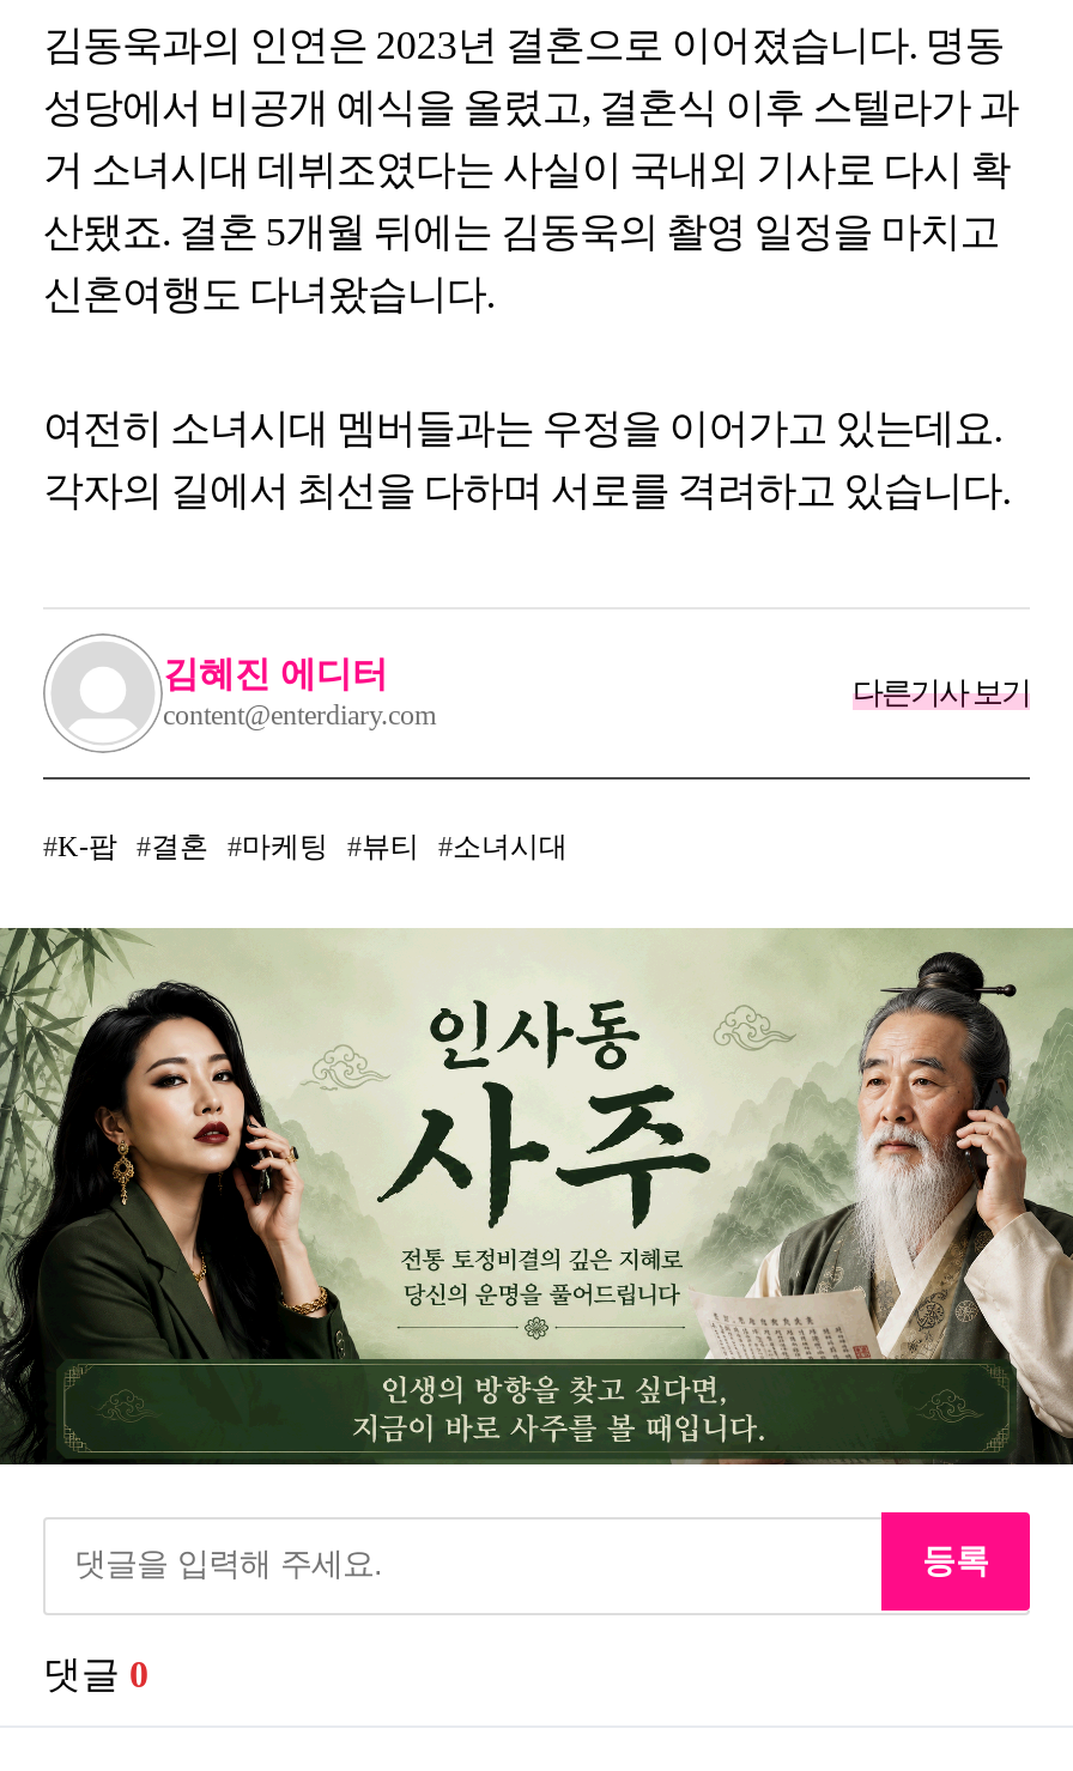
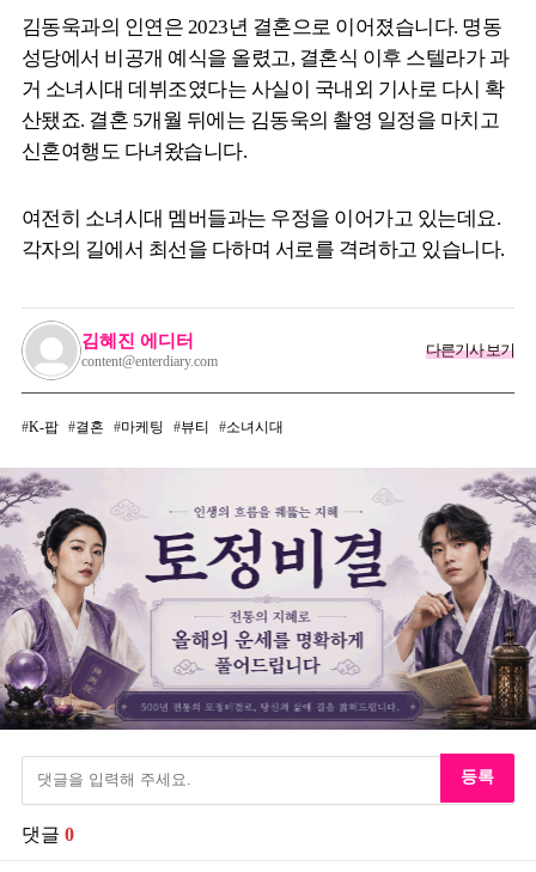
- [image]
+ [image]
